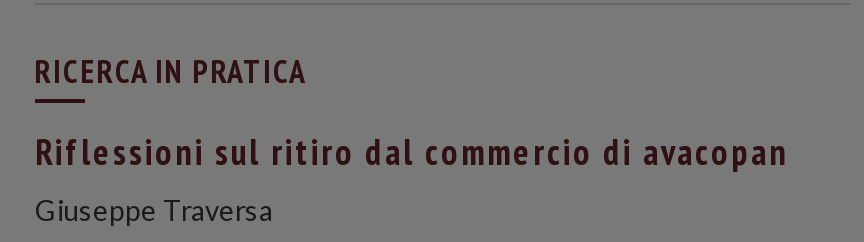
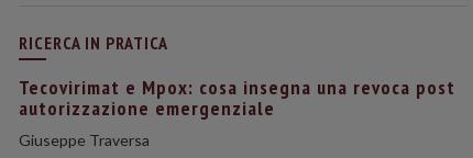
- Riflessioni sul ritiro dal commercio di avacopan
+ Tecovirimat e Mpox: cosa insegna una revoca post
+ autorizzazione emergenziale
